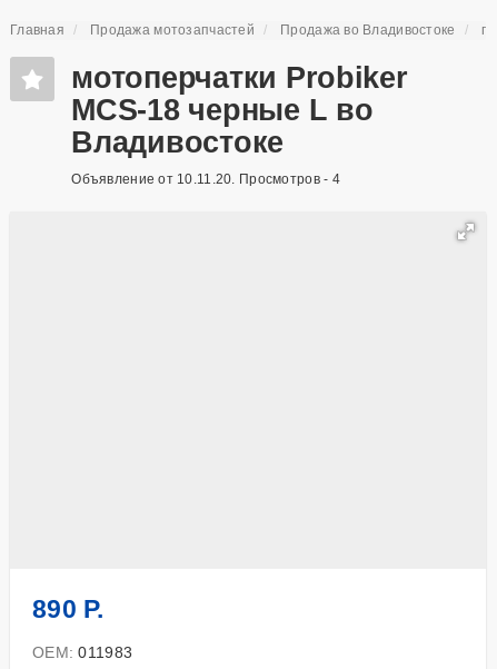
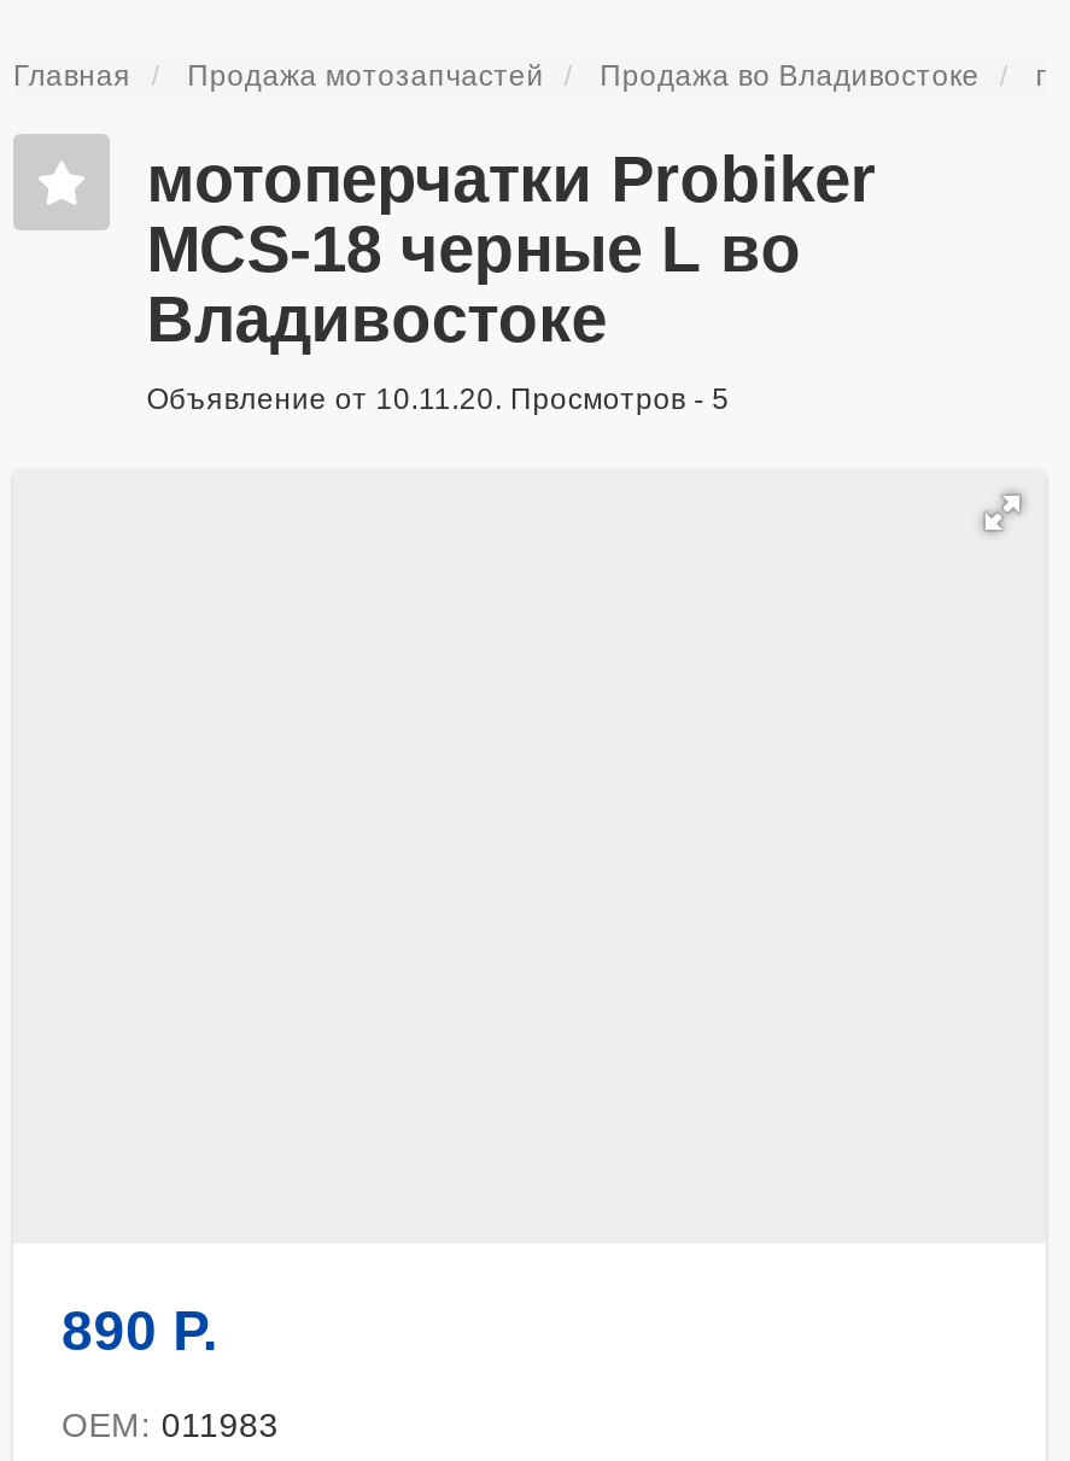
- Объявление от 10.11.20. Просмотров - 4
+ Объявление от 10.11.20. Просмотров - 5
